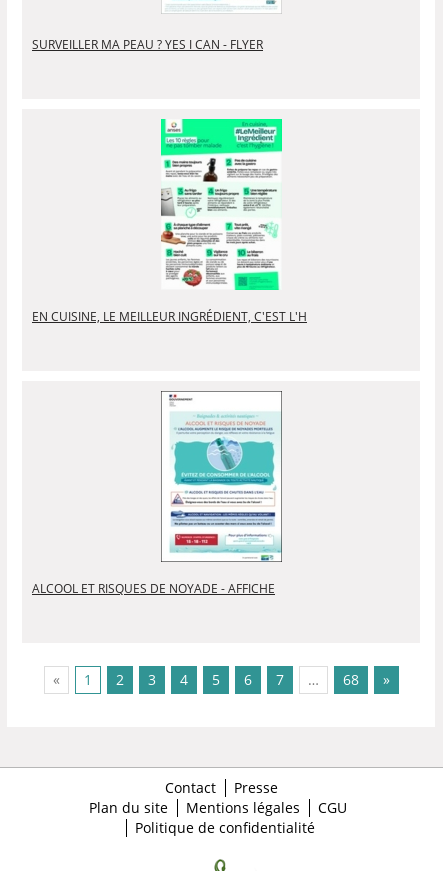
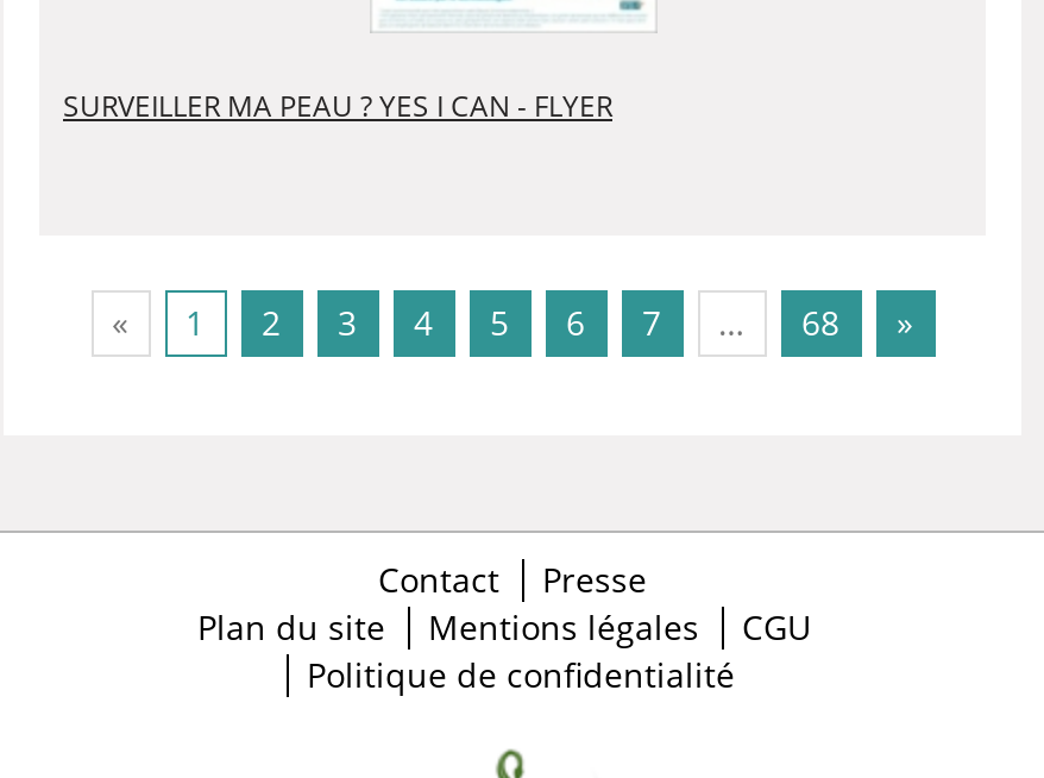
- [image]
- EN CUISINE, LE MEILLEUR INGRÉDIENT, C'EST L'H

- [image]
- ALCOOL ET RISQUES DE NOYADE - AFFICHE
